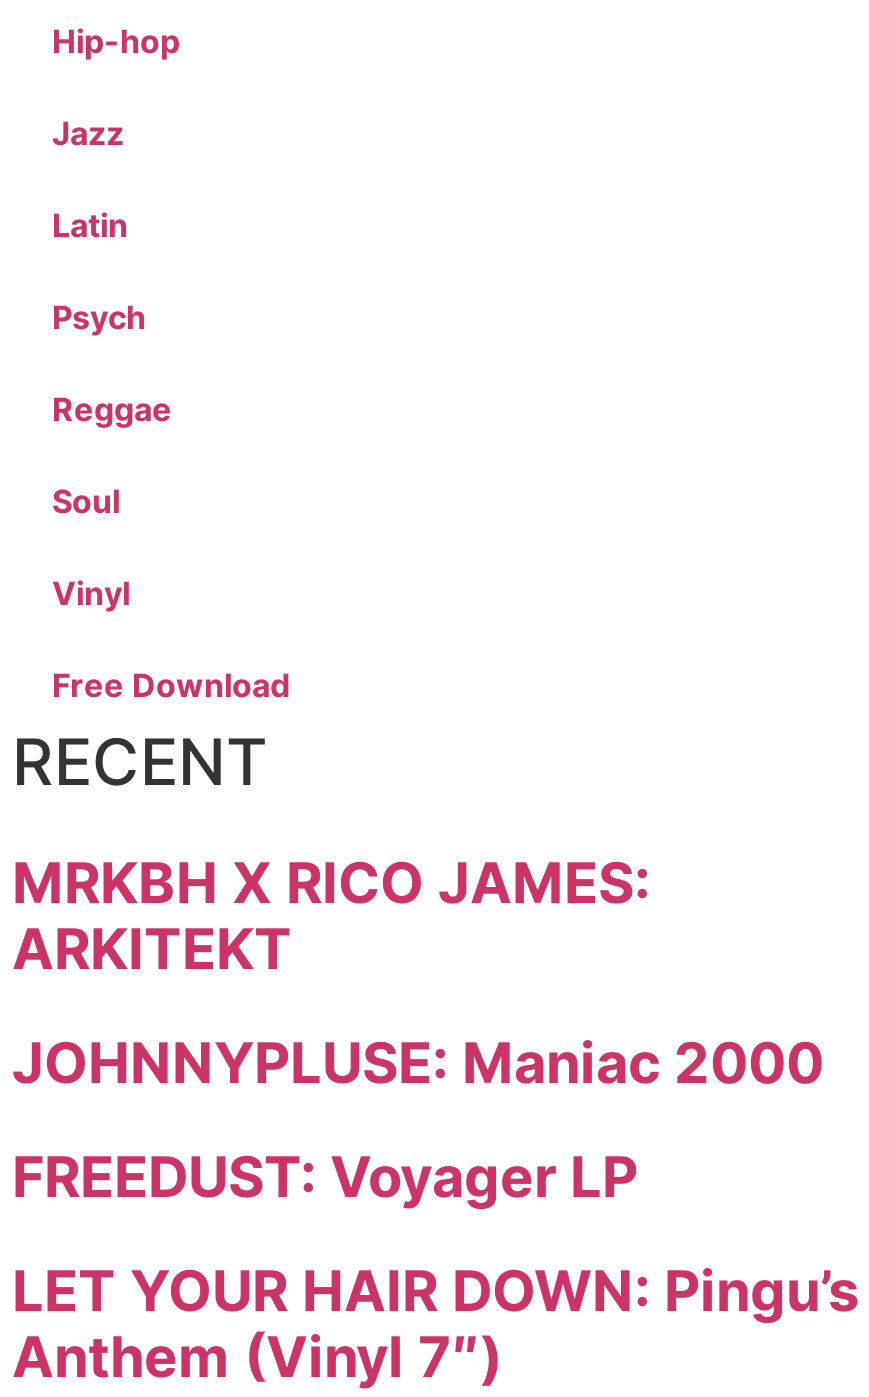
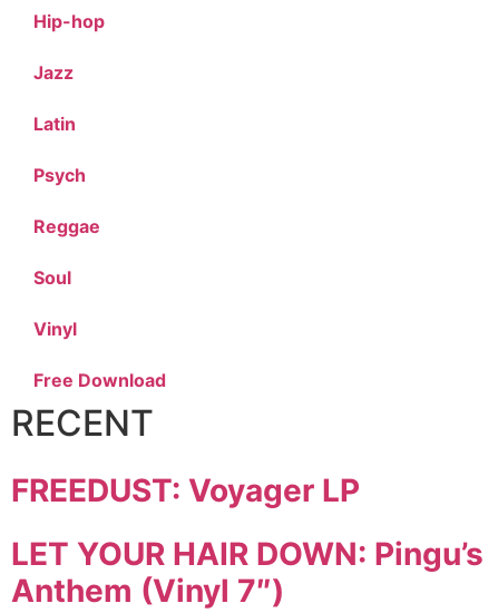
- MRKBH X RICO JAMES:
- ARKITEKT
- JOHNNYPLUSE: Maniac 2000
